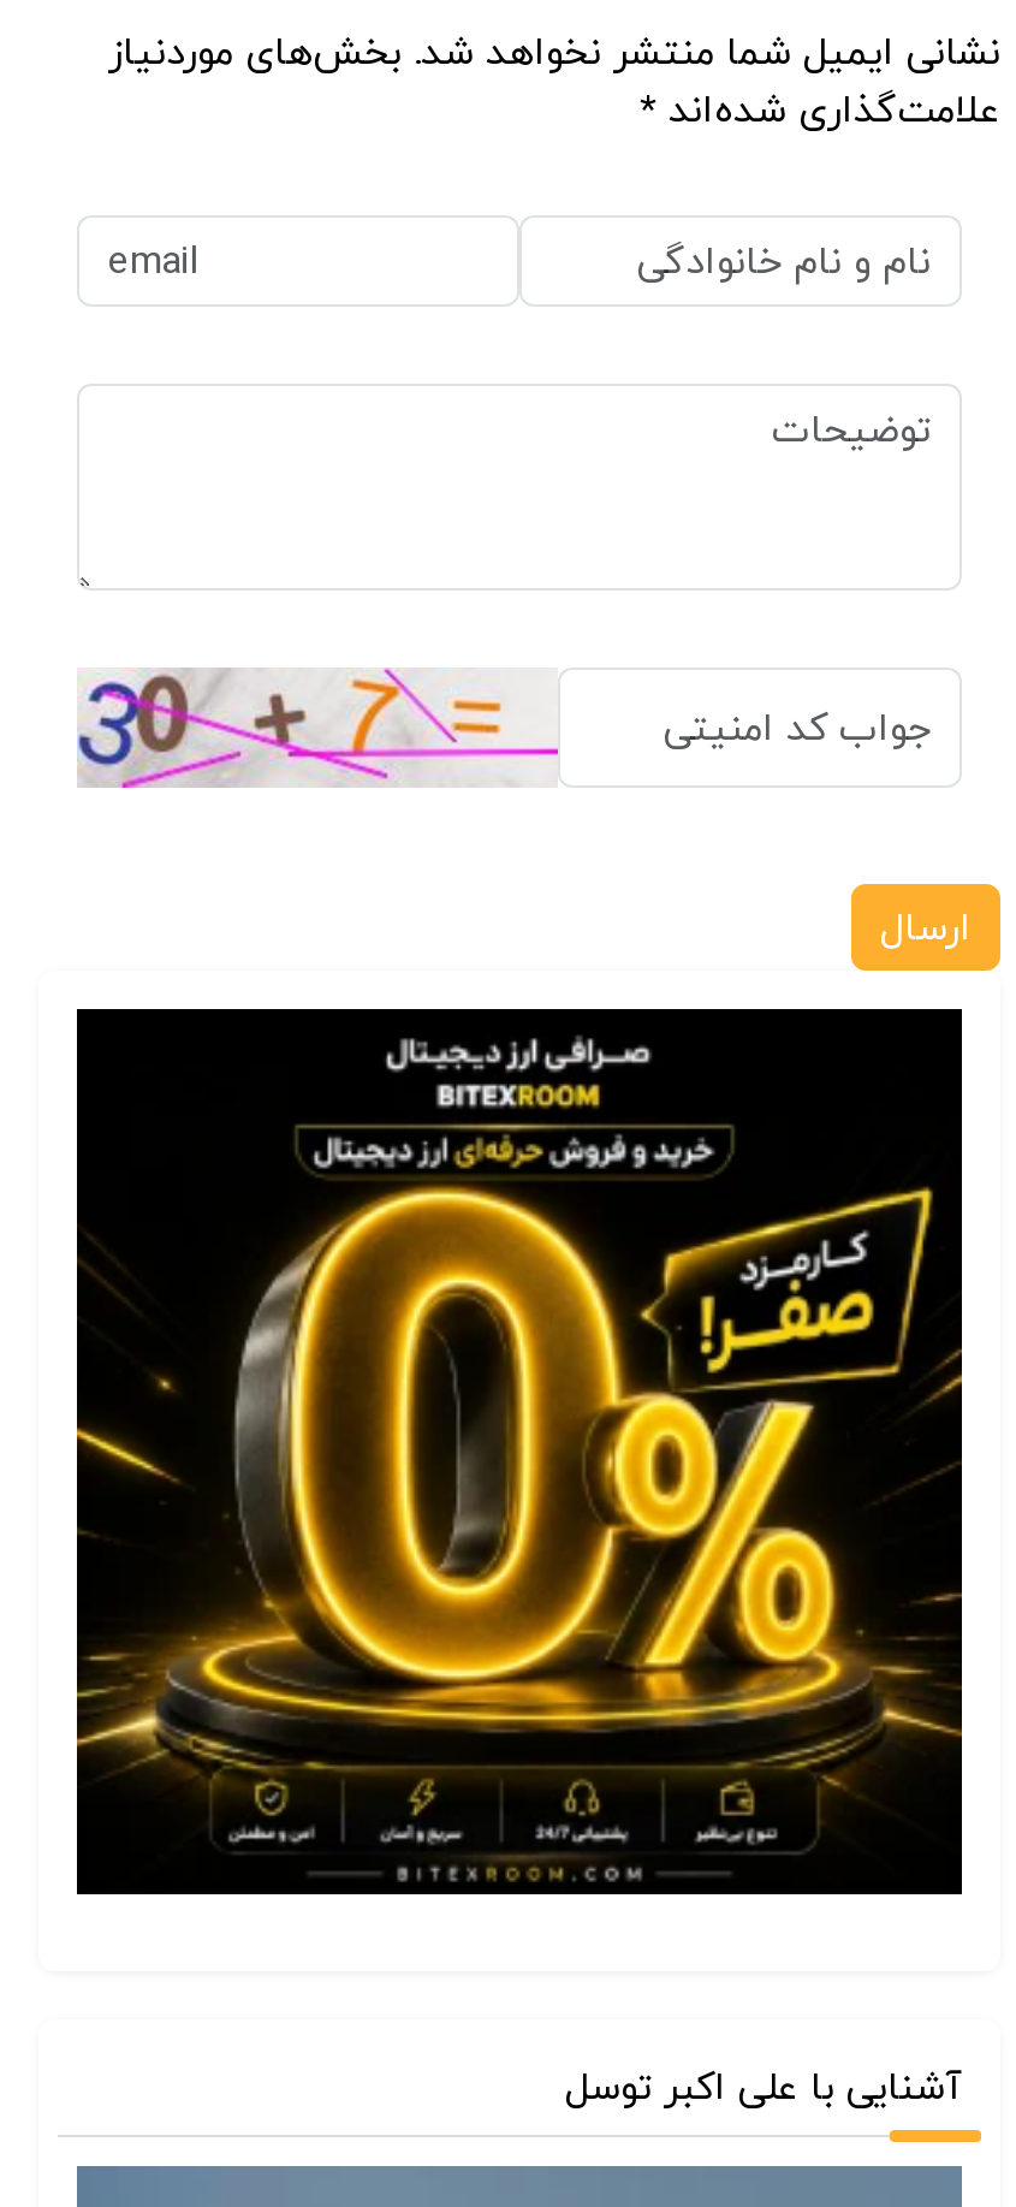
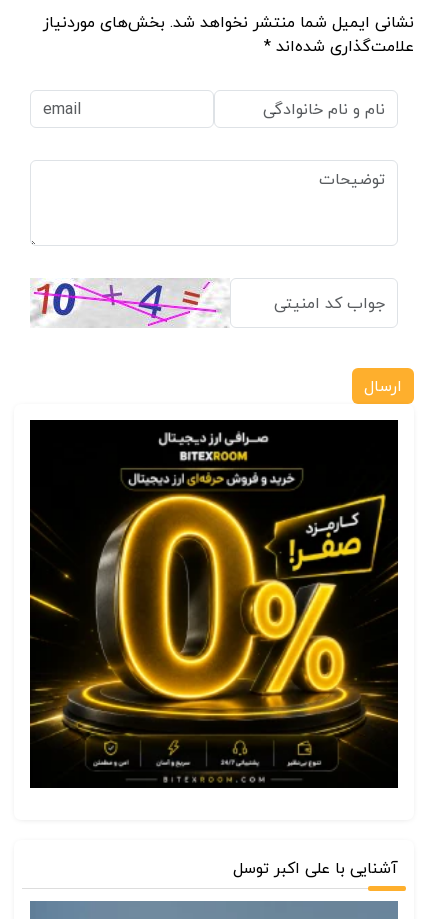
- [image]
+ [image]
